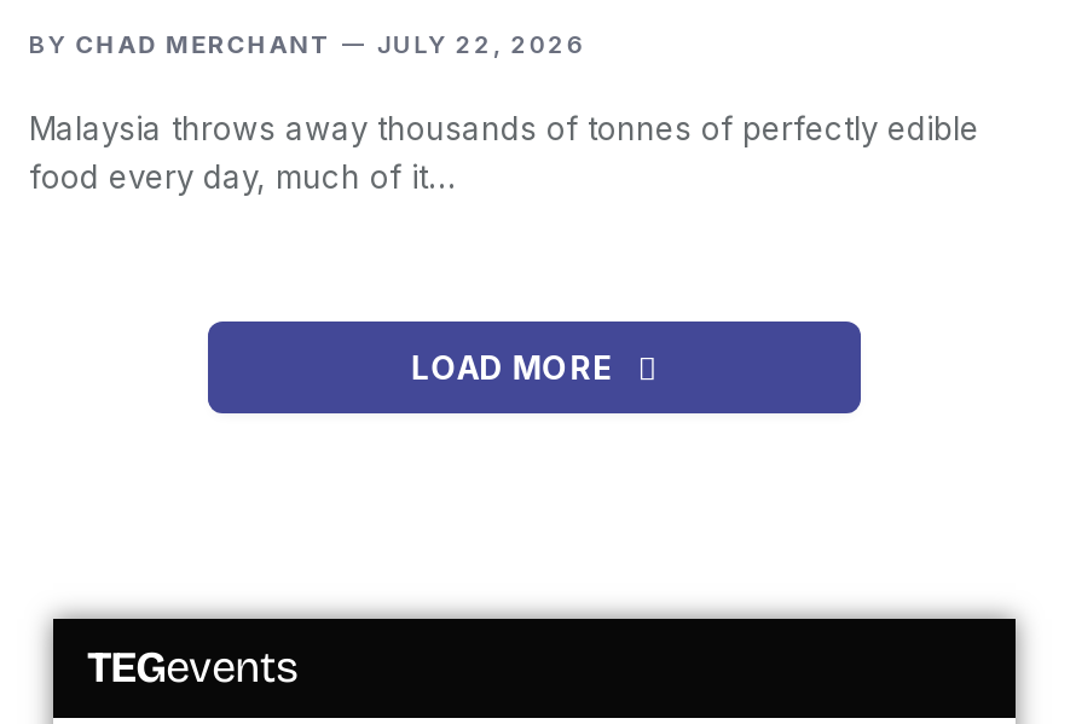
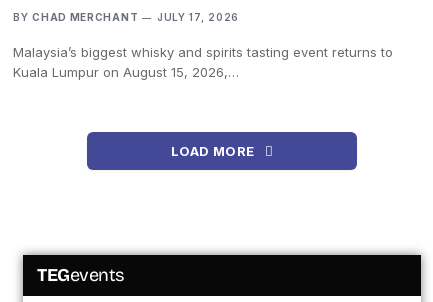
- BY CHAD MERCHANT JULY 22, 2026
+ BY CHAD MERCHANT JULY 17, 2026

- Malaysia throws away thousands of tonnes of perfectly edible
- food every day, much of it…
+ Malaysia’s biggest whisky and spirits tasting event returns to
+ Kuala Lumpur on August 15, 2026,…
